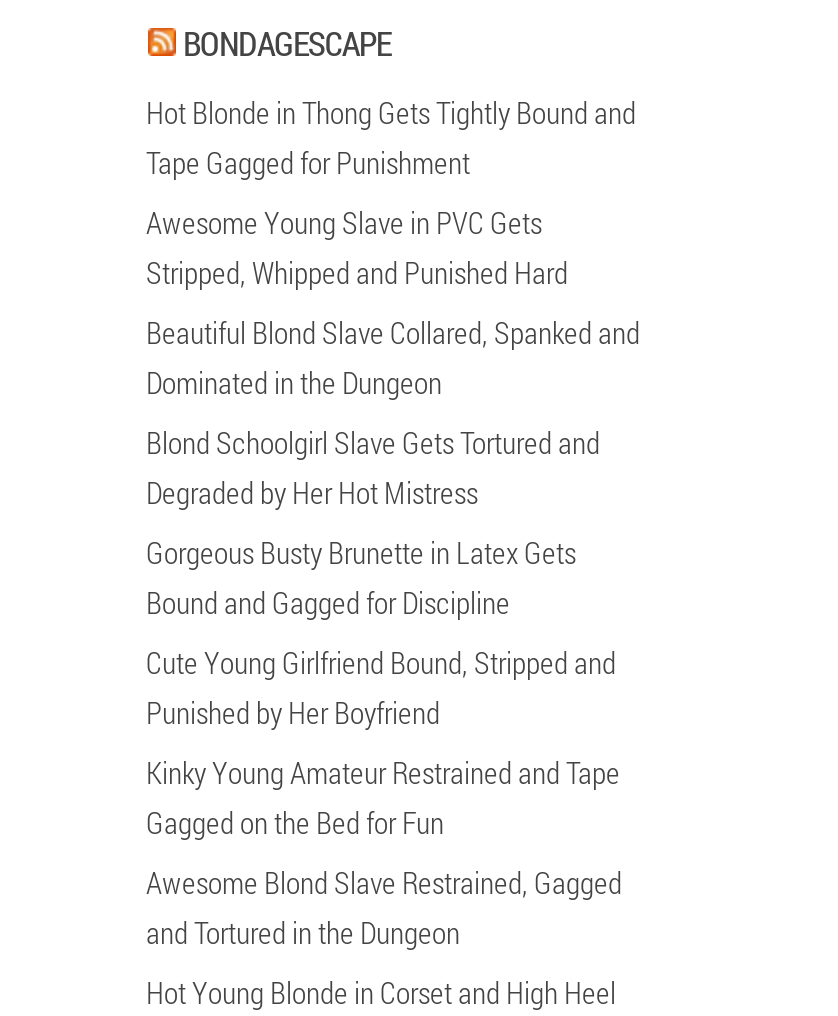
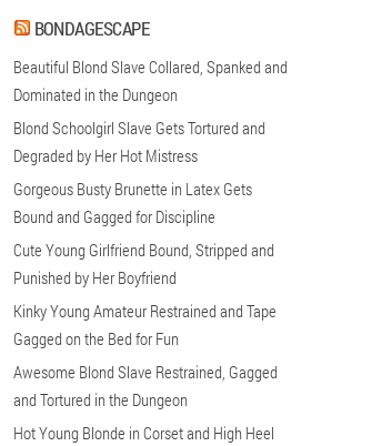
- Hot Blonde in Thong Gets Tightly Bound and
- Tape Gagged for Punishment
- Awesome Young Slave in PVC Gets
- Stripped, Whipped and Punished Hard
